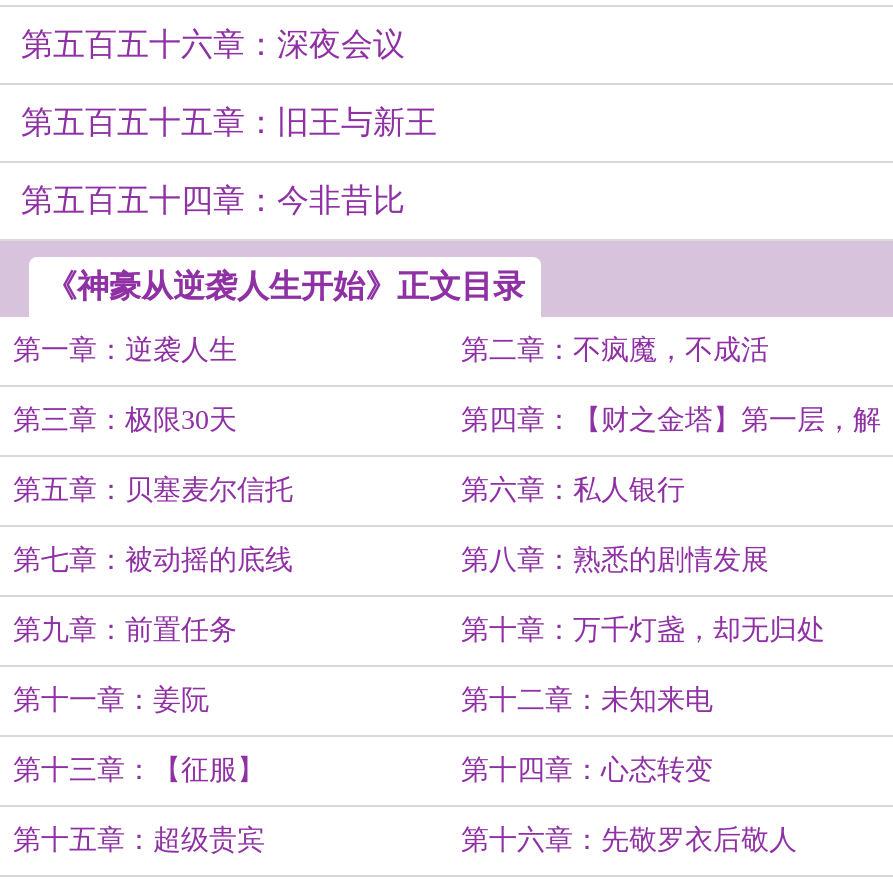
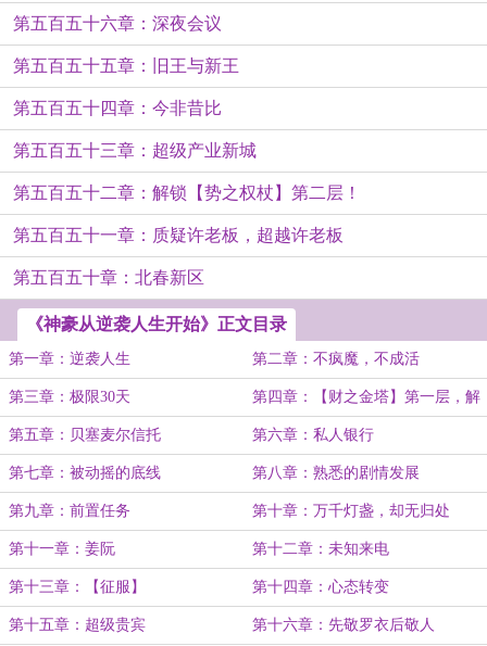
+ 第五百五十三章：超级产业新城
+ 第五百五十二章：解锁【势之权杖】第二层！
+ 第五百五十一章：质疑许老板，超越许老板
+ 第五百五十章：北春新区
